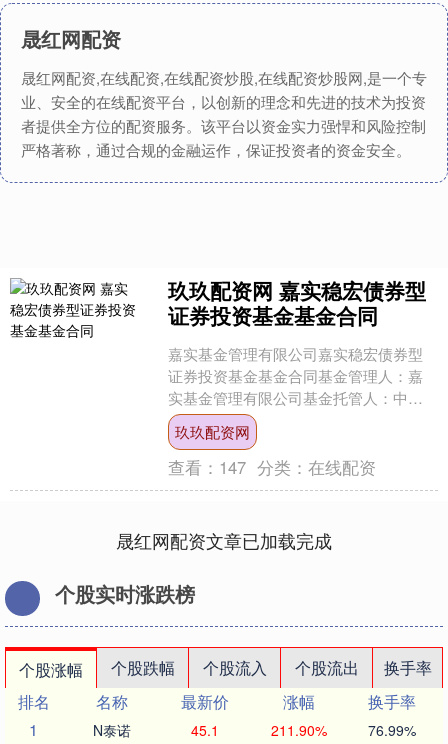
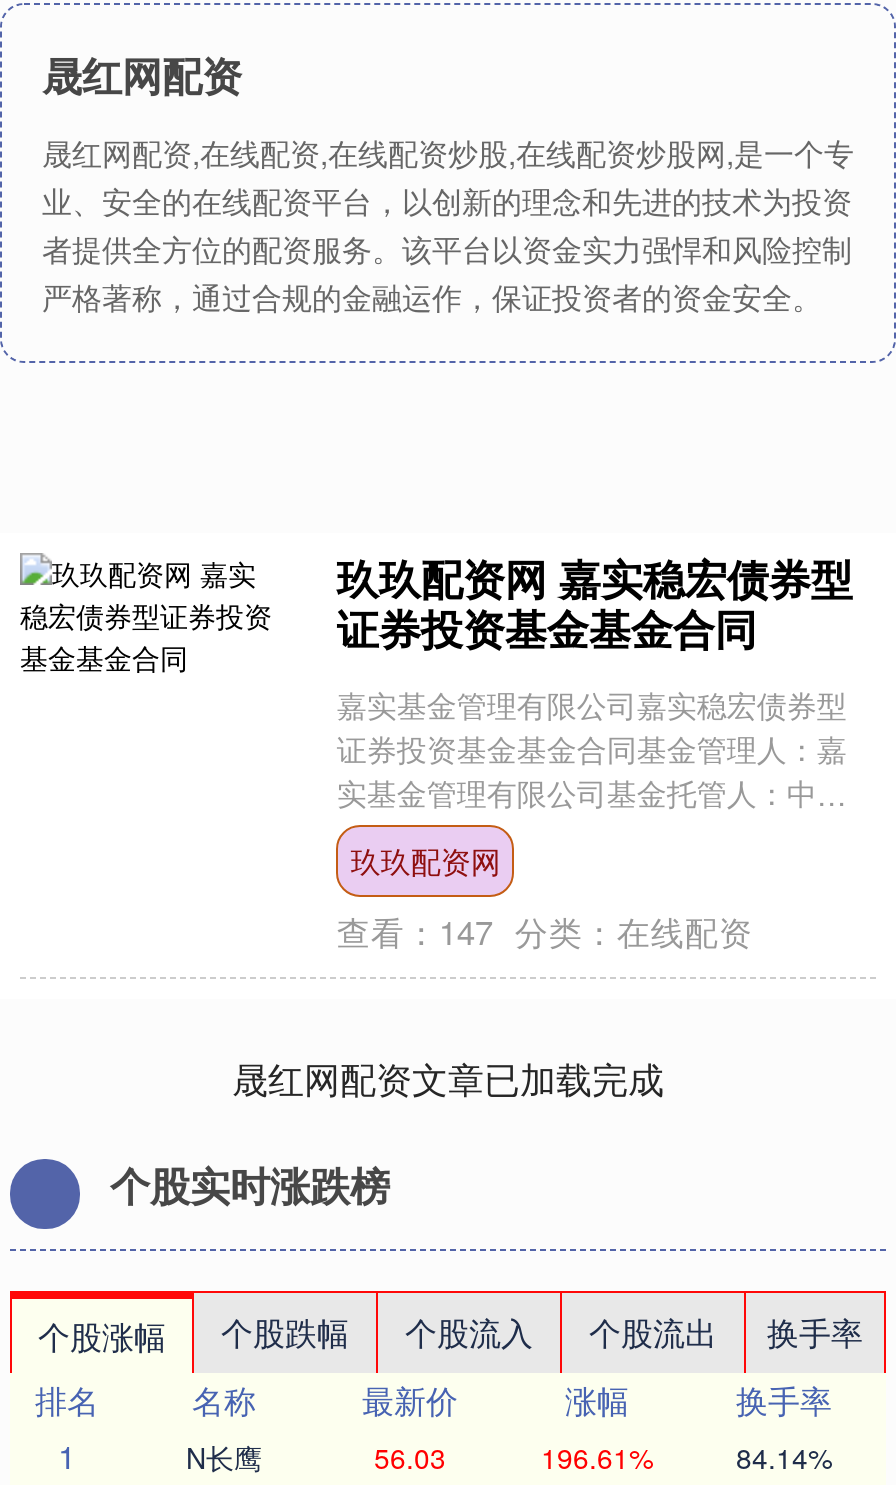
- N泰诺
+ N长鹰

- 45.1
+ 56.03

- 211.90%
+ 196.61%

- 76.99%
+ 84.14%
